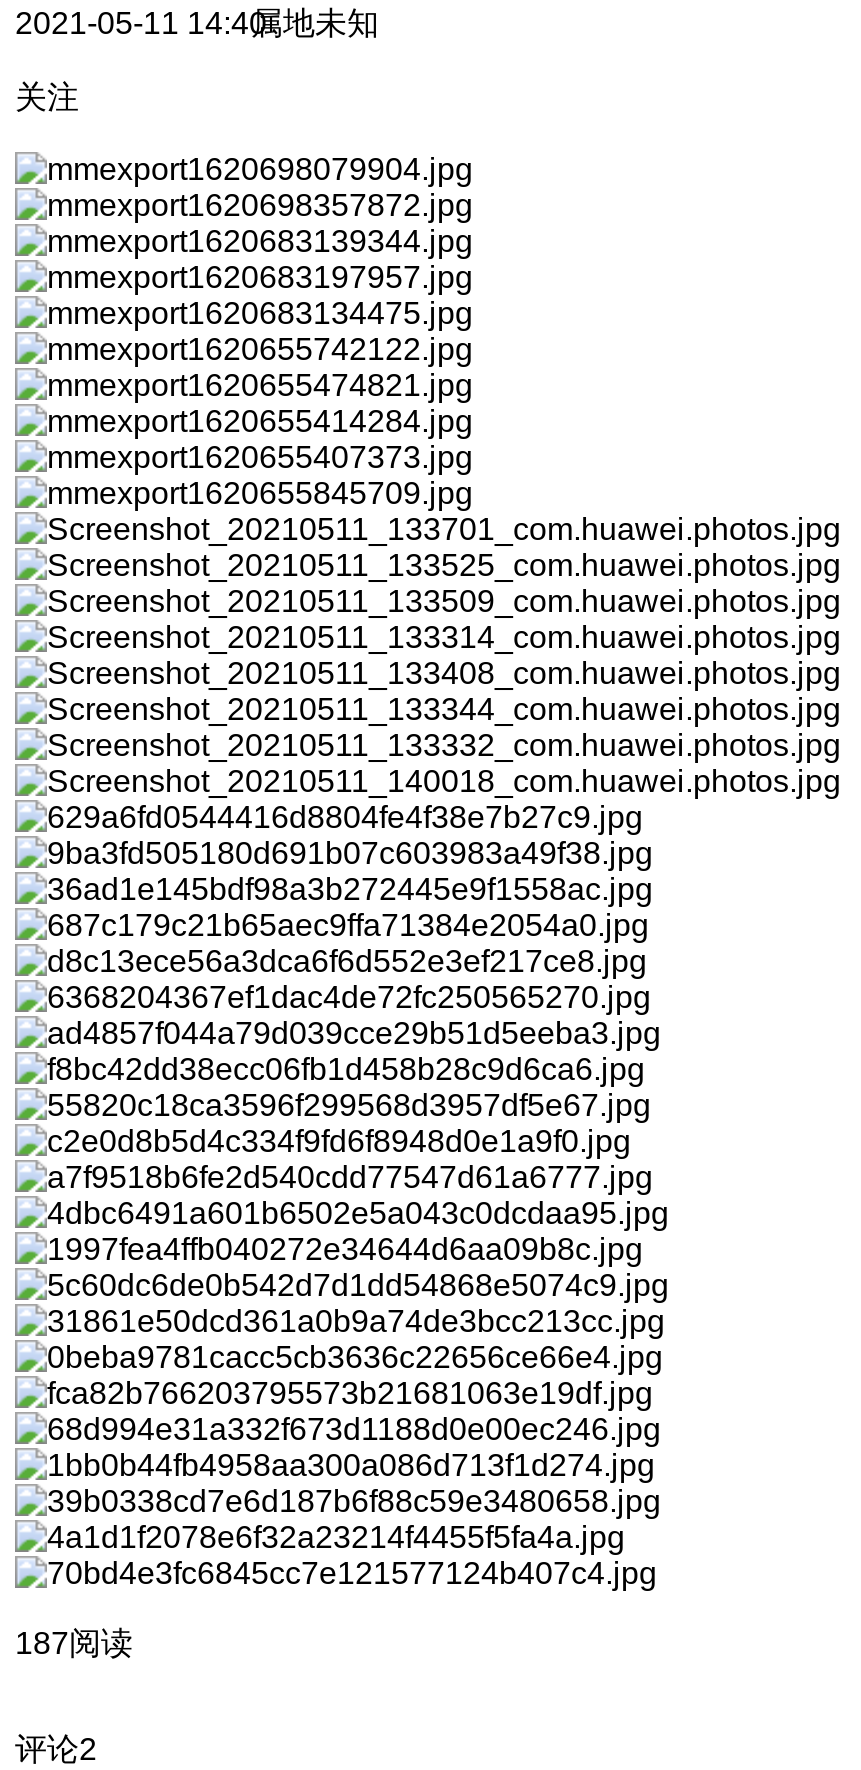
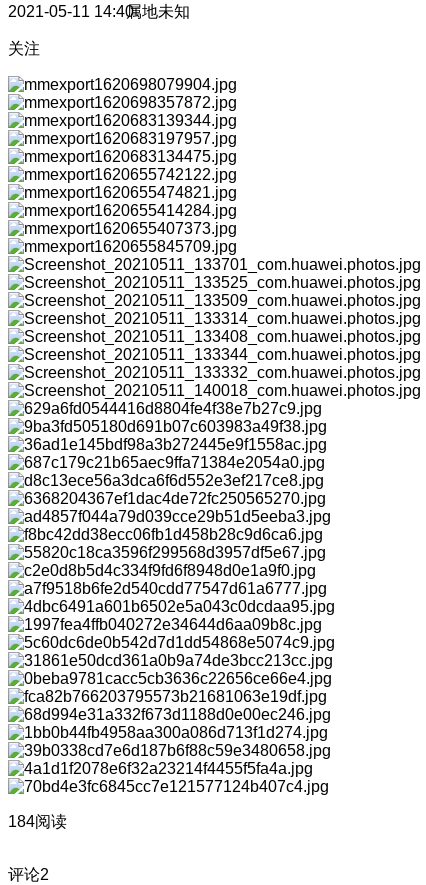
- 187阅读
+ 184阅读
